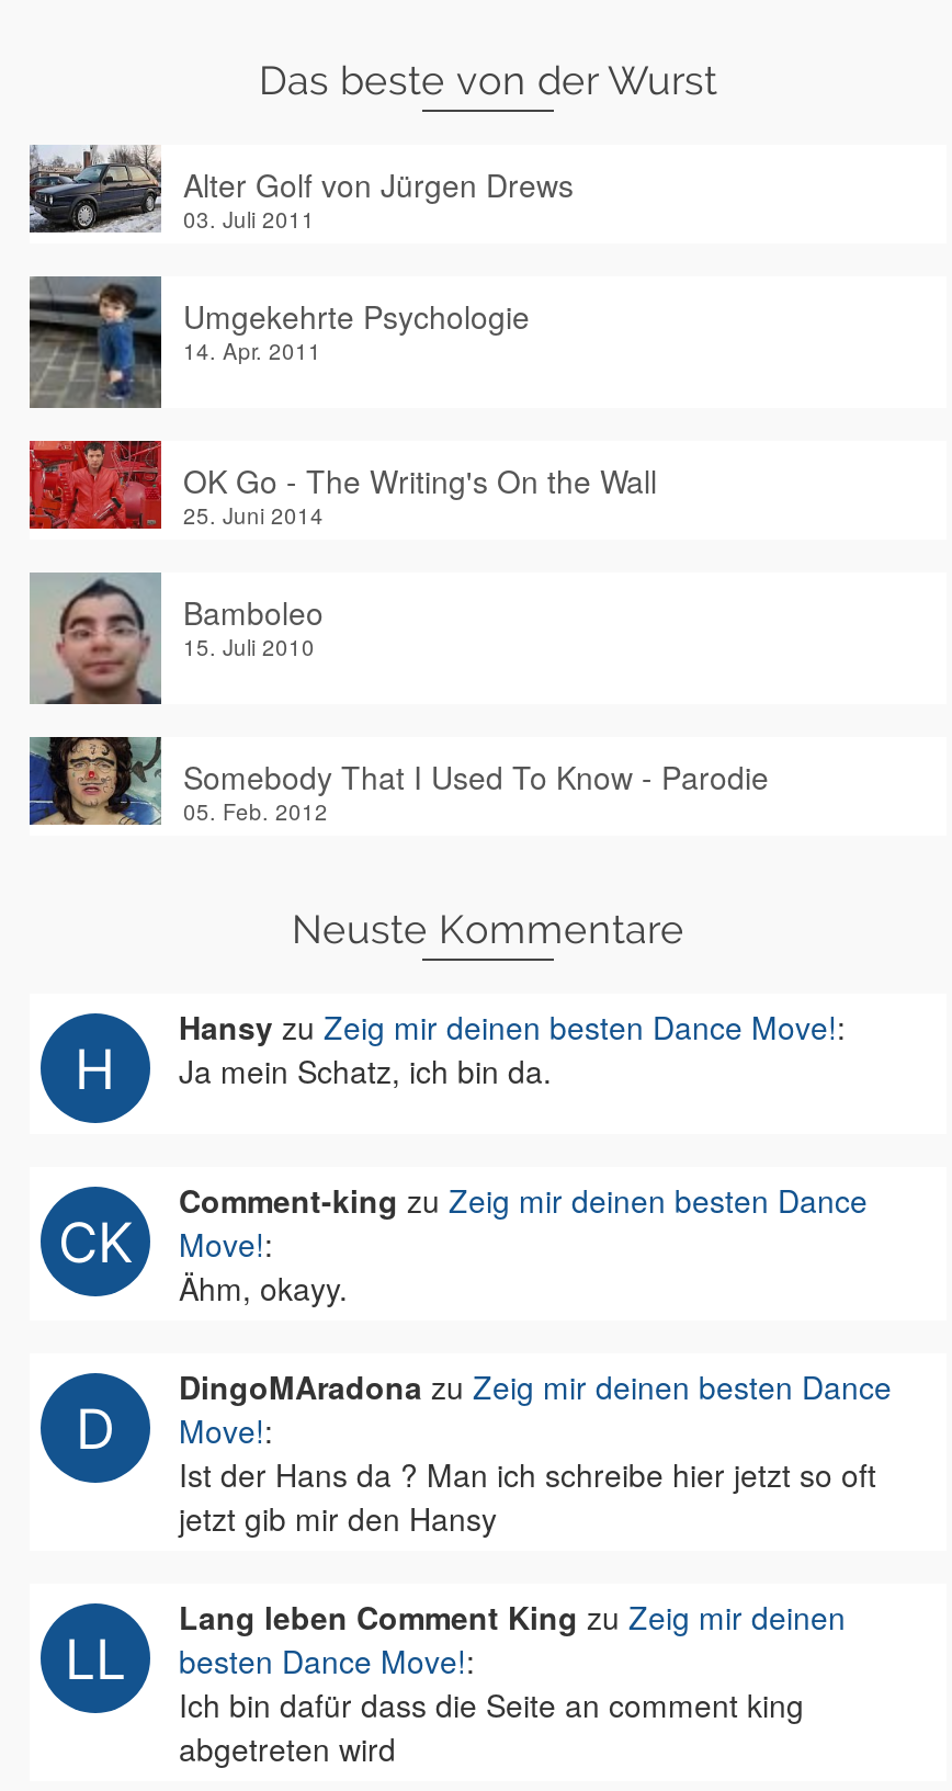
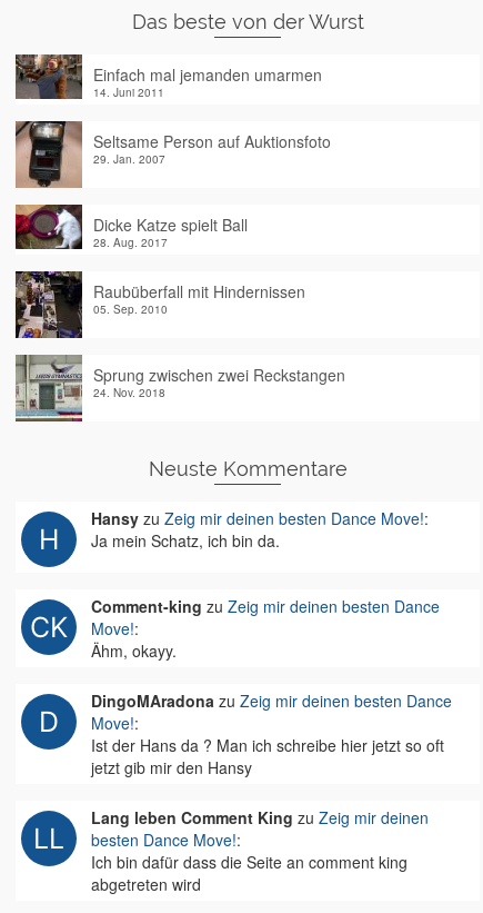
- [image]
- Alter Golf von Jürgen Drews
- 03. Juli 2011
+ [image]
+ Einfach mal jemanden umarmen
+ 14. Juni 2011

- [image]
- Umgekehrte Psychologie
- 14. Apr. 2011
+ [image]
+ Seltsame Person auf Auktionsfoto
+ 29. Jan. 2007

- [image]
- OK Go - The Writing's On the Wall
- 25. Juni 2014
+ [image]
+ Dicke Katze spielt Ball
+ 28. Aug. 2017

- [image]
- Bamboleo
- 15. Juli 2010
+ [image]
+ Raubüberfall mit Hindernissen
+ 05. Sep. 2010

- [image]
- Somebody That I Used To Know - Parodie
- 05. Feb. 2012
+ [image]
+ Sprung zwischen zwei Reckstangen
+ 24. Nov. 2018
